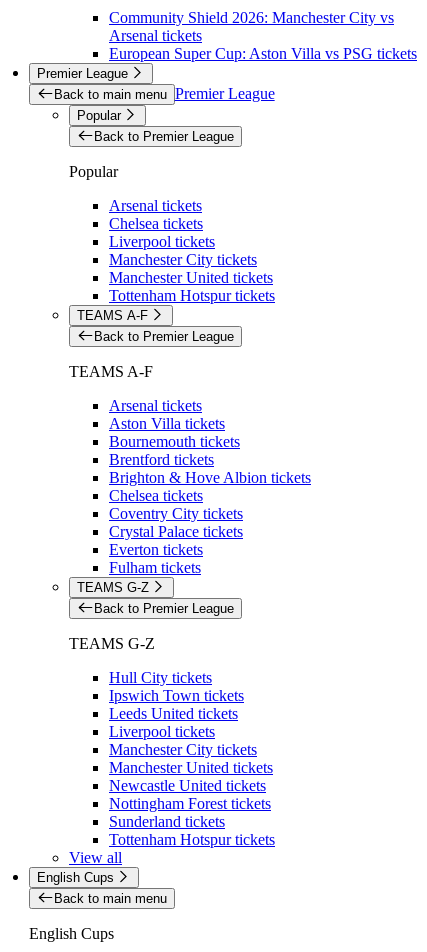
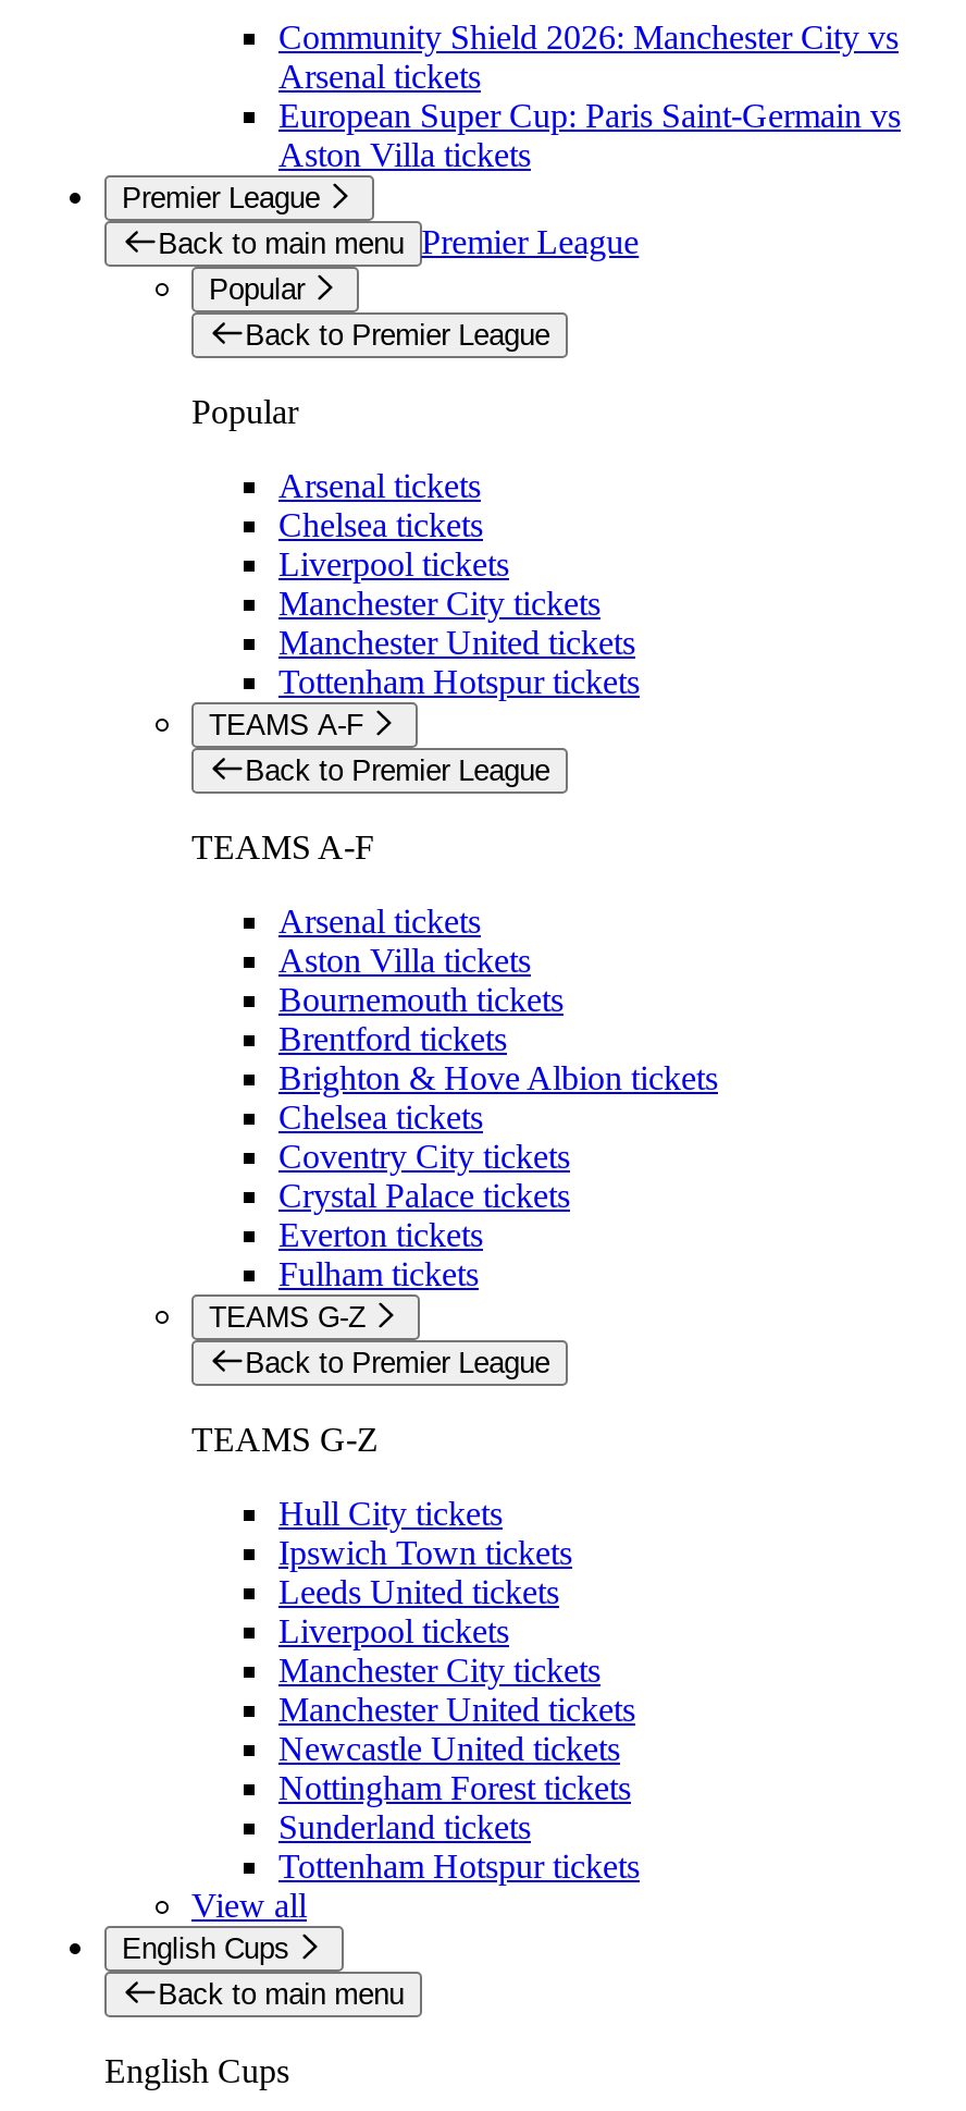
- European Super Cup: Aston Villa vs PSG tickets
+ European Super Cup: Paris Saint-Germain vs
+ Aston Villa tickets
